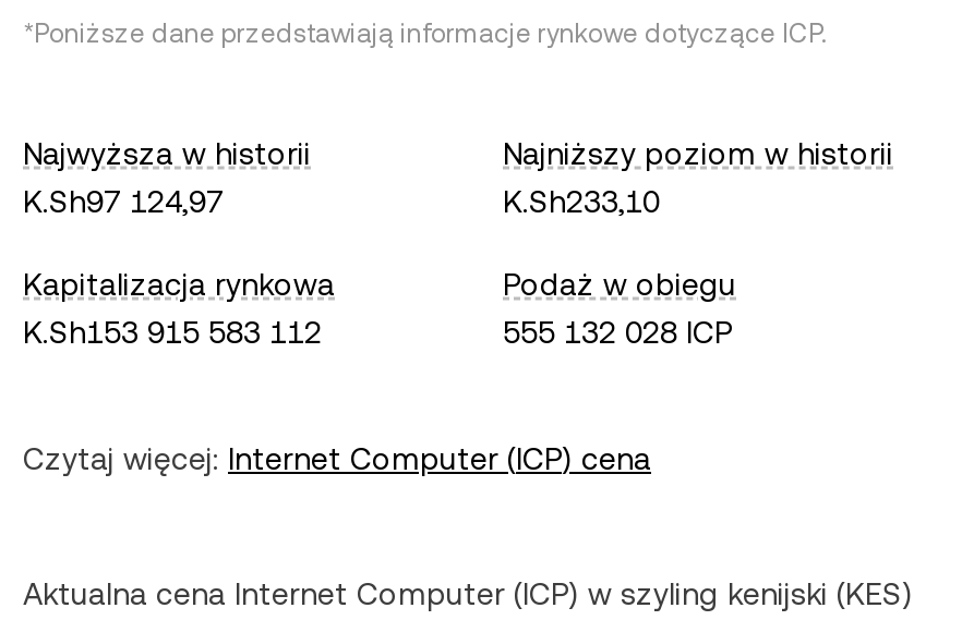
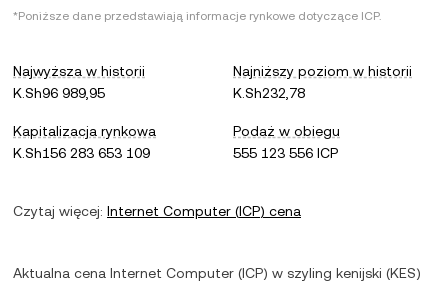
- K.Sh97 124,97
+ K.Sh96 989,95

- K.Sh233,10
+ K.Sh232,78

- K.Sh153 915 583 112
+ K.Sh156 283 653 109

- 555 132 028 ICP
+ 555 123 556 ICP
